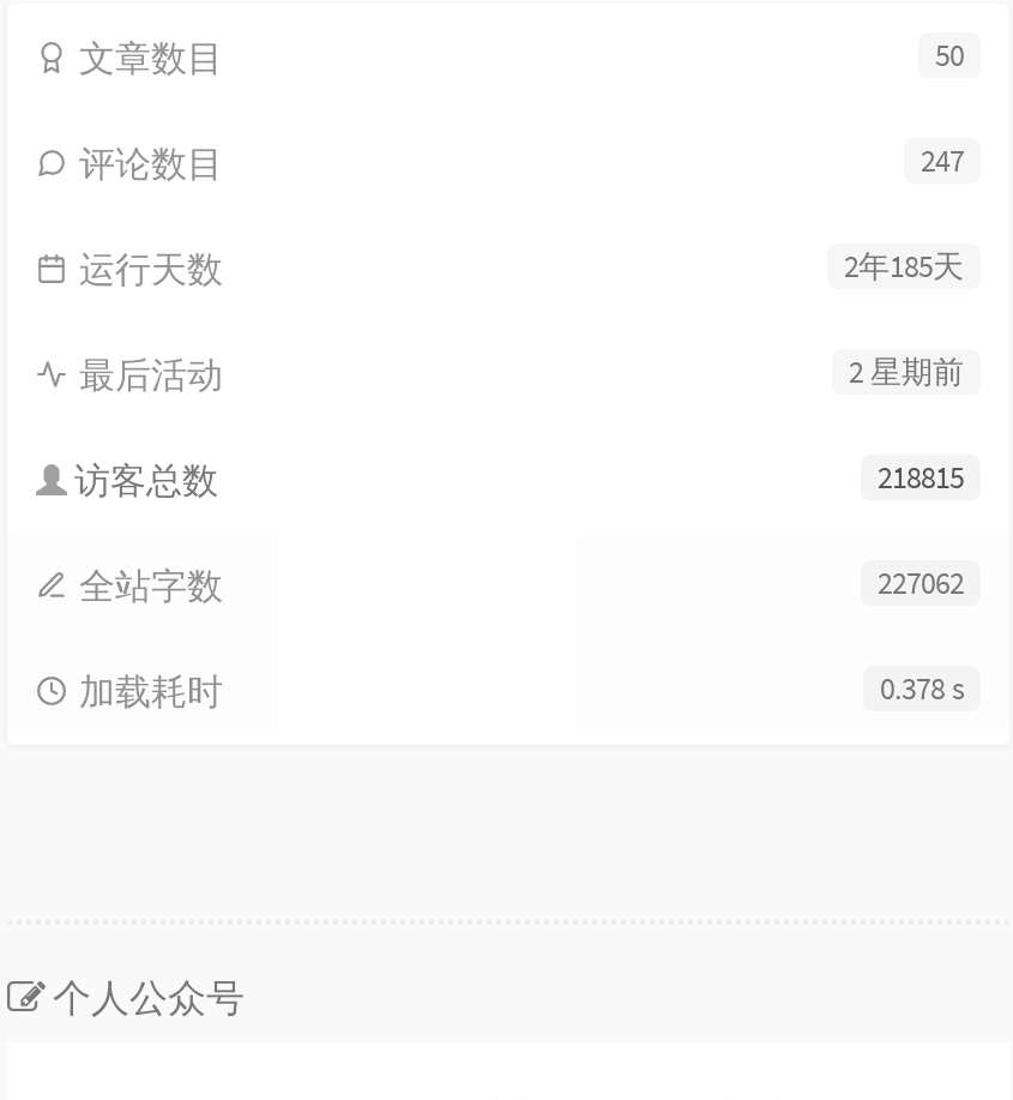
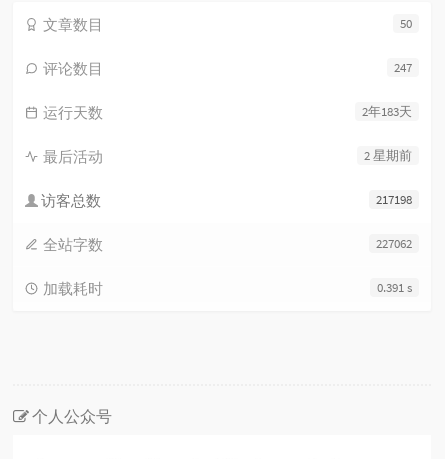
- 2年185天
+ 2年183天

- 218815
+ 217198

- 0.378 s
+ 0.391 s
